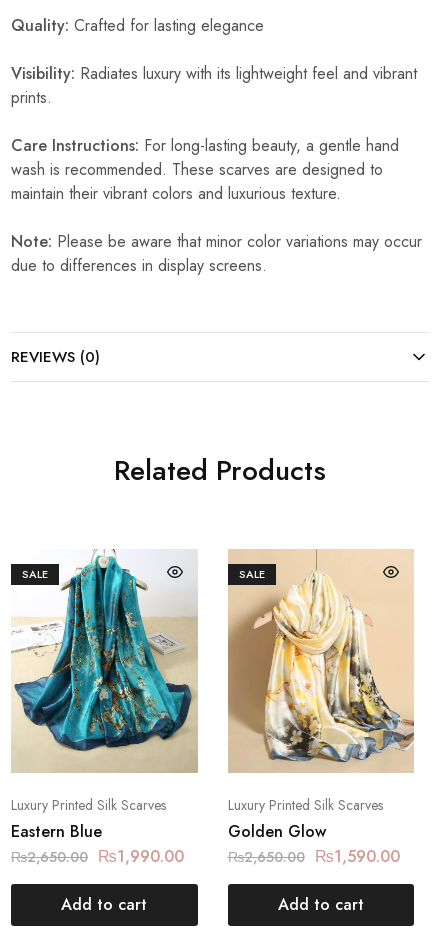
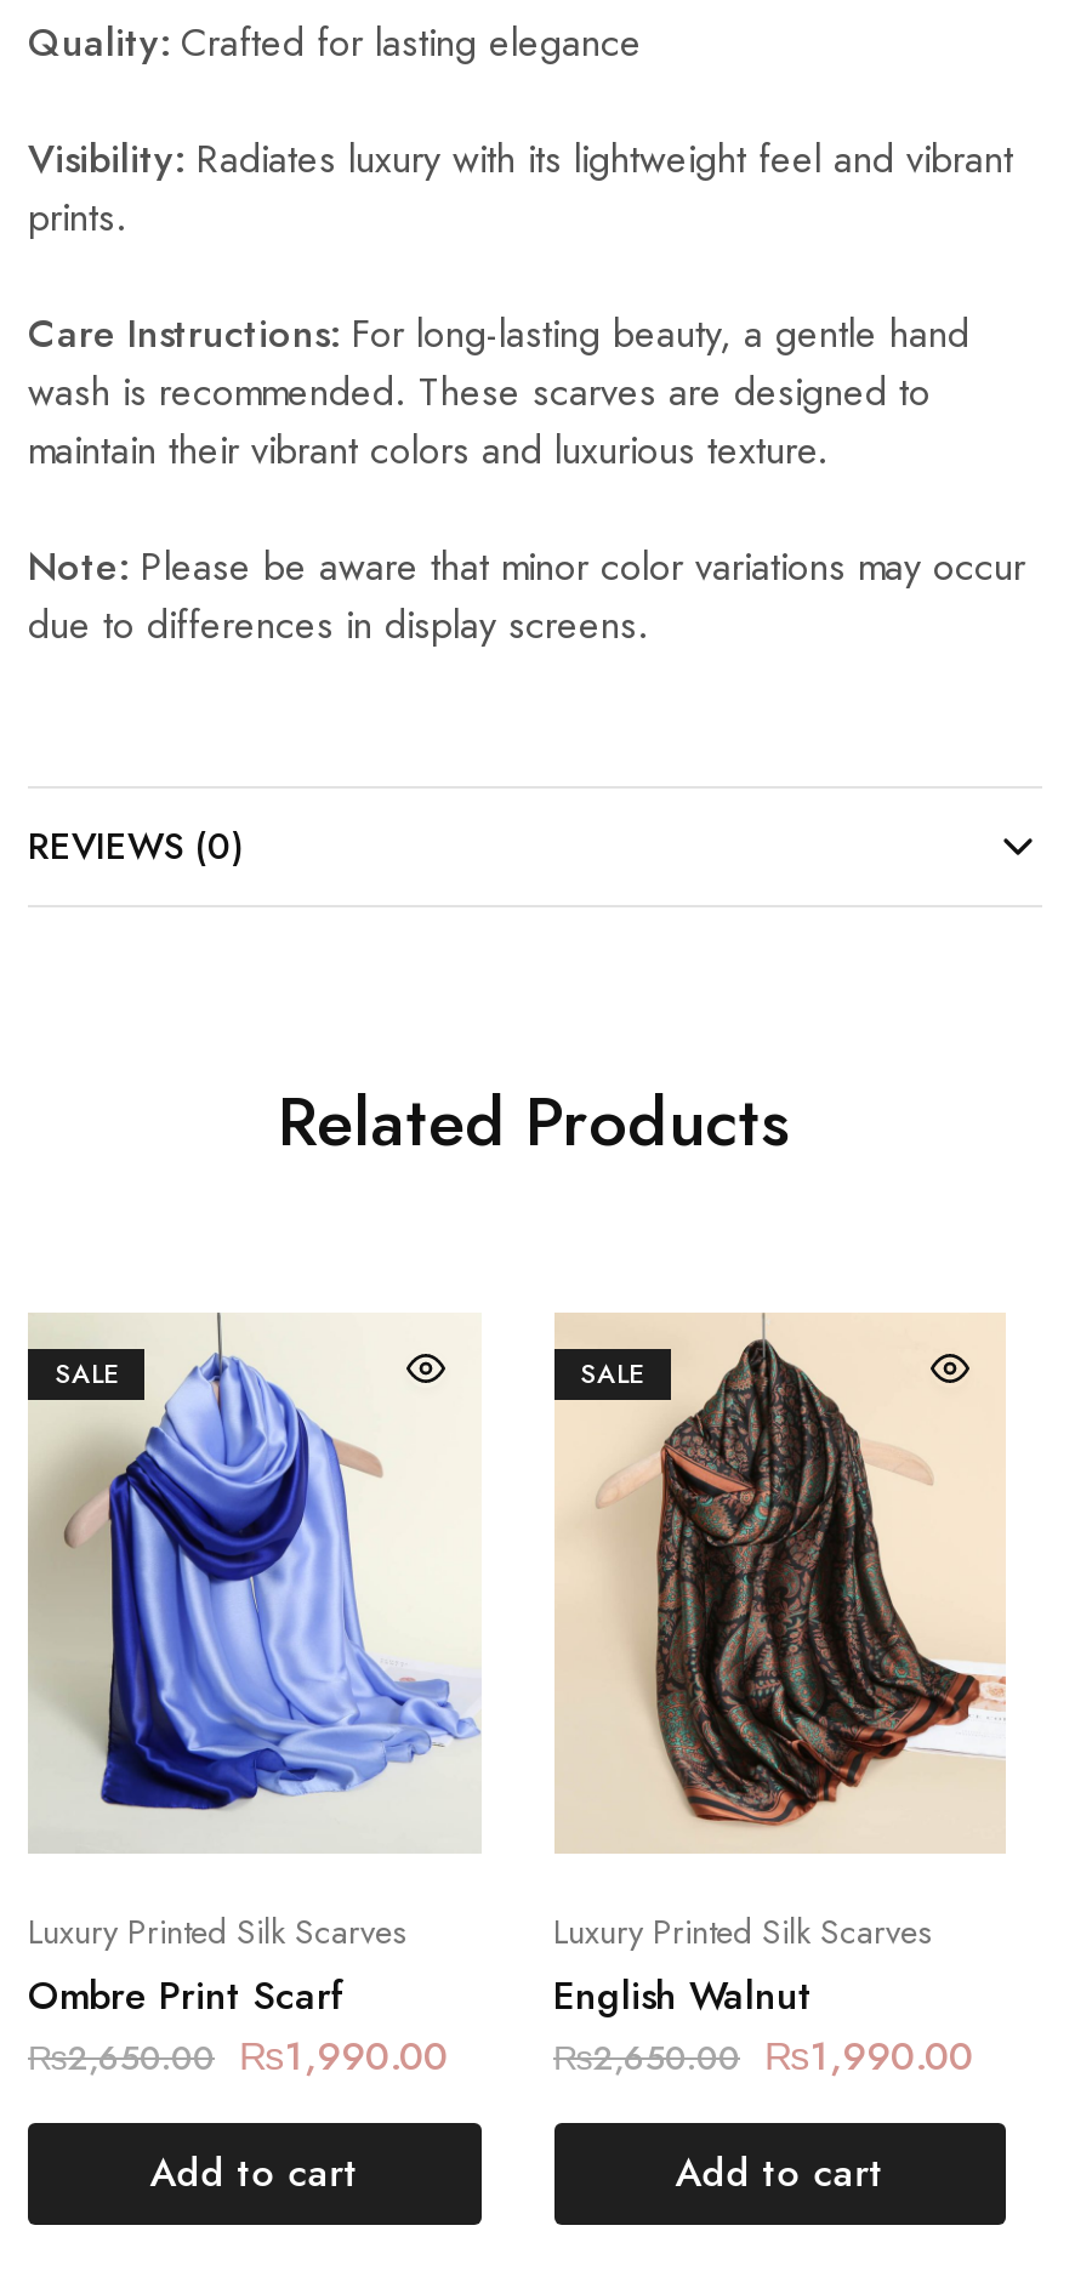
- [image]
+ [image]

- [image]
+ [image]

- Eastern Blue
+ Ombre Print Scarf

- Golden Glow
- ₨2,650.00 ₨1,590.00
+ English Walnut
+ ₨2,650.00 ₨1,990.00
